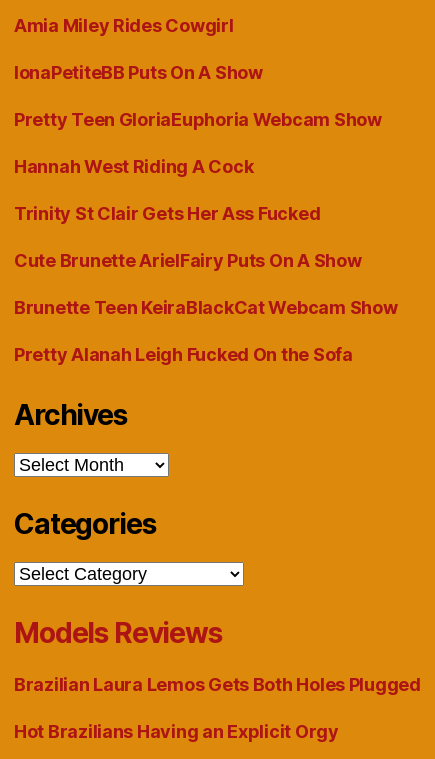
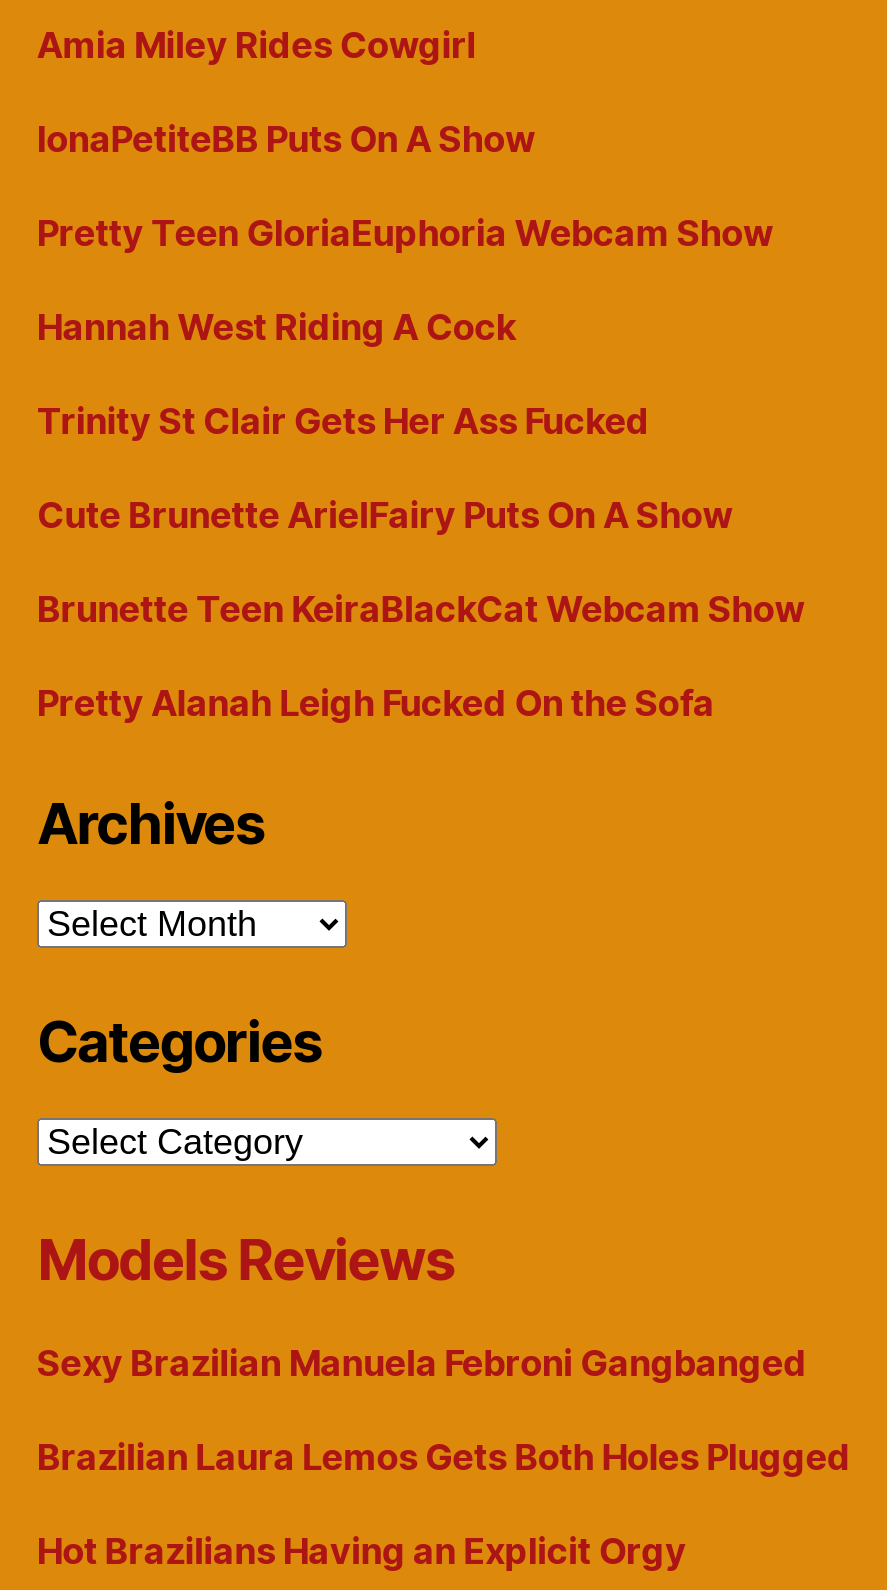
+ Sexy Brazilian Manuela Febroni Gangbanged
